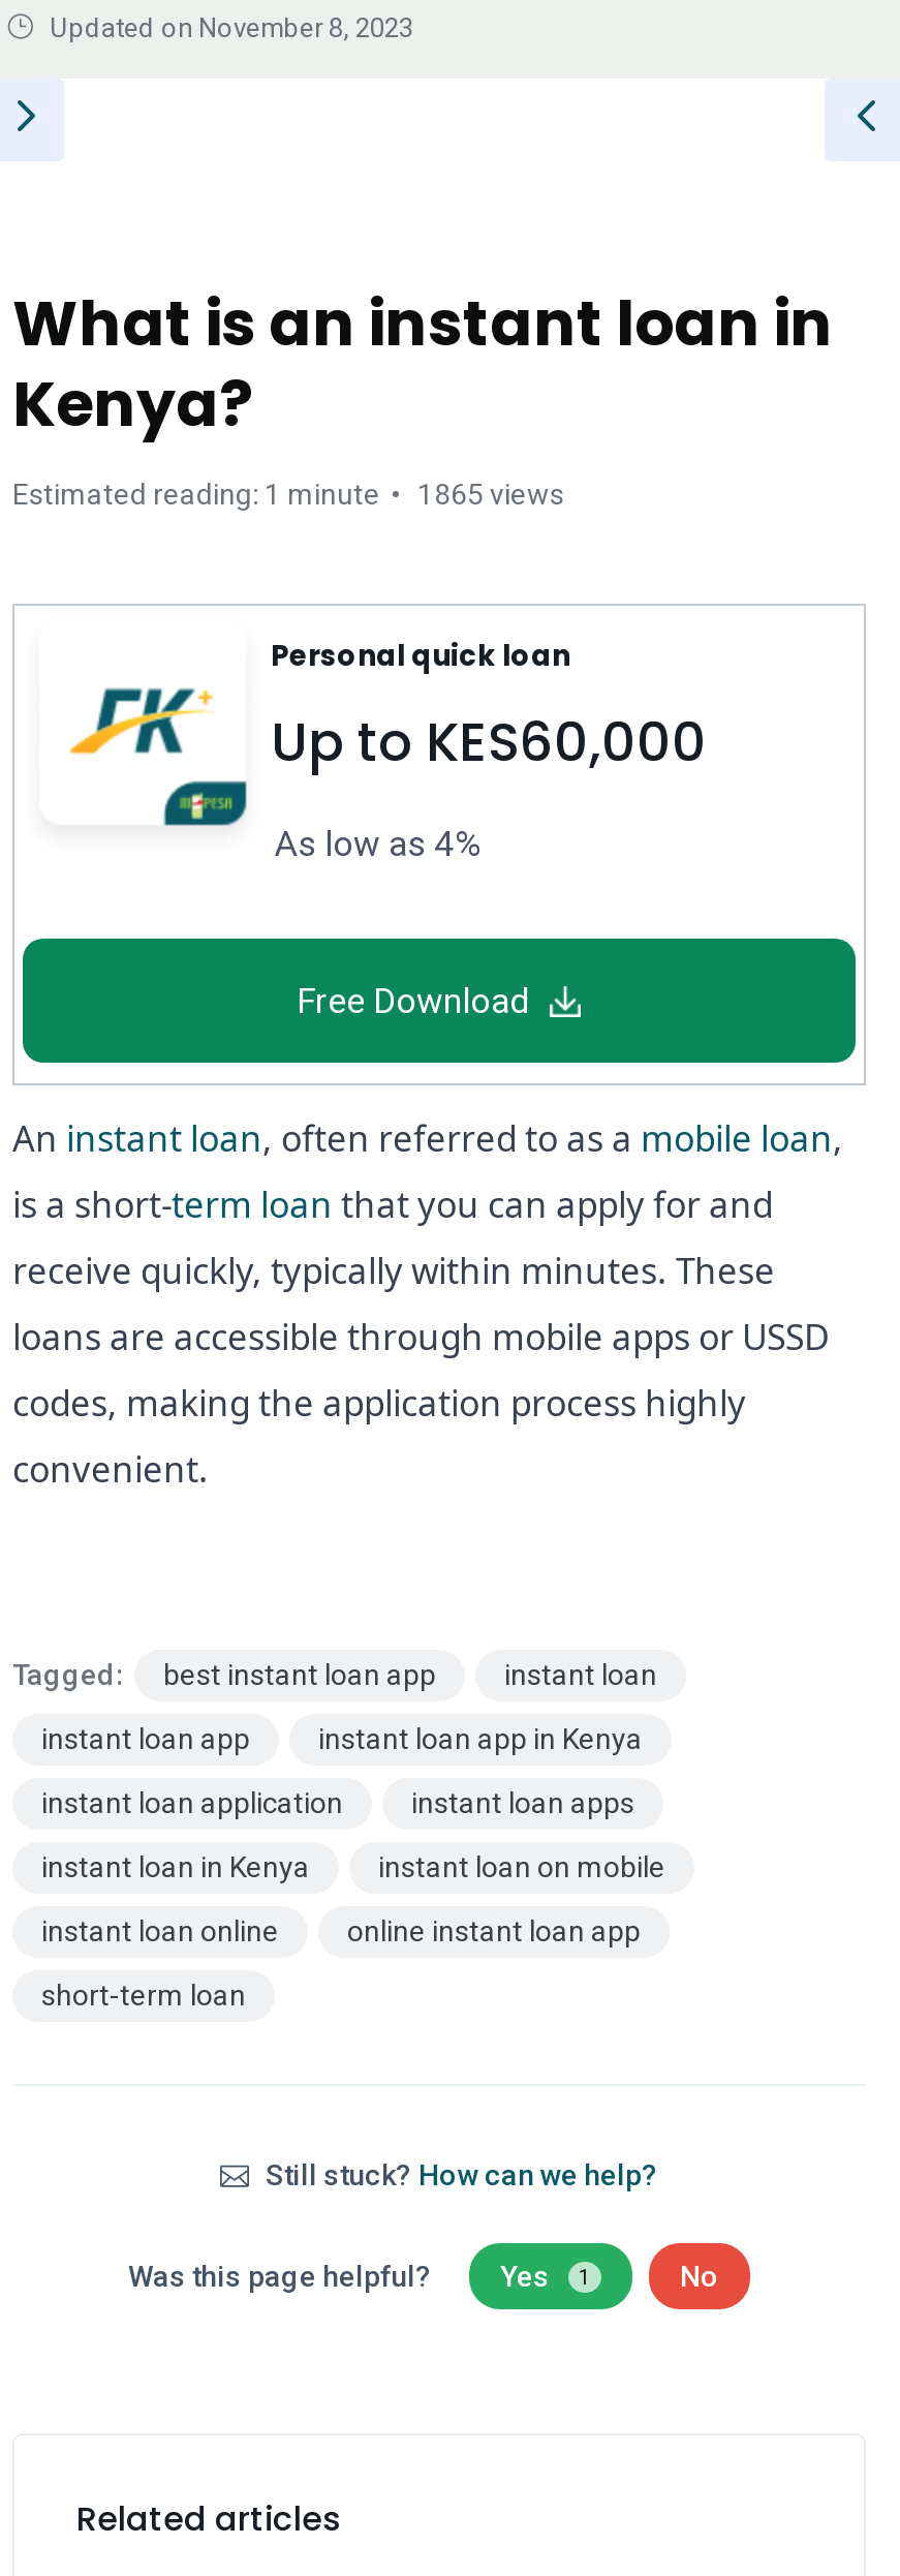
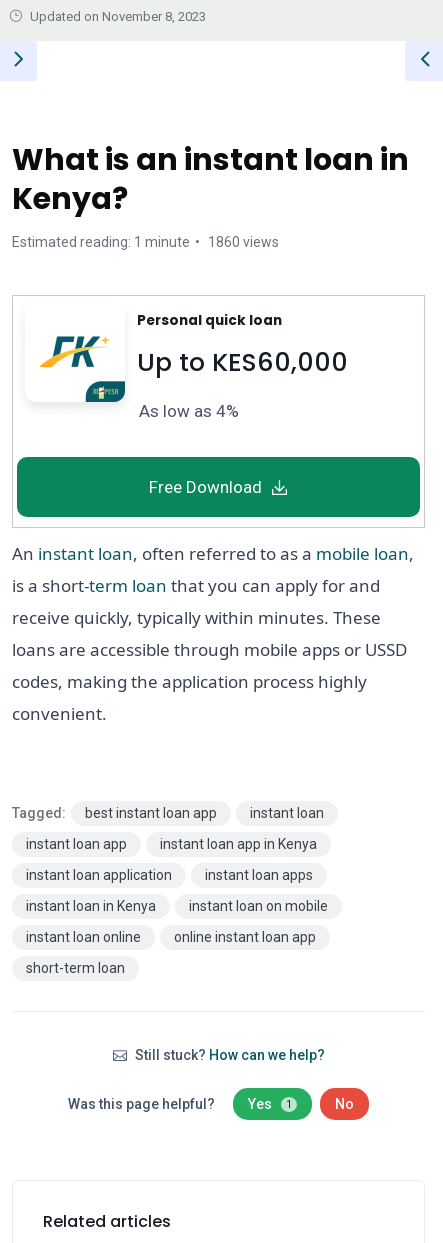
- Estimated reading: 1 minute 1865 views
+ Estimated reading: 1 minute 1860 views
